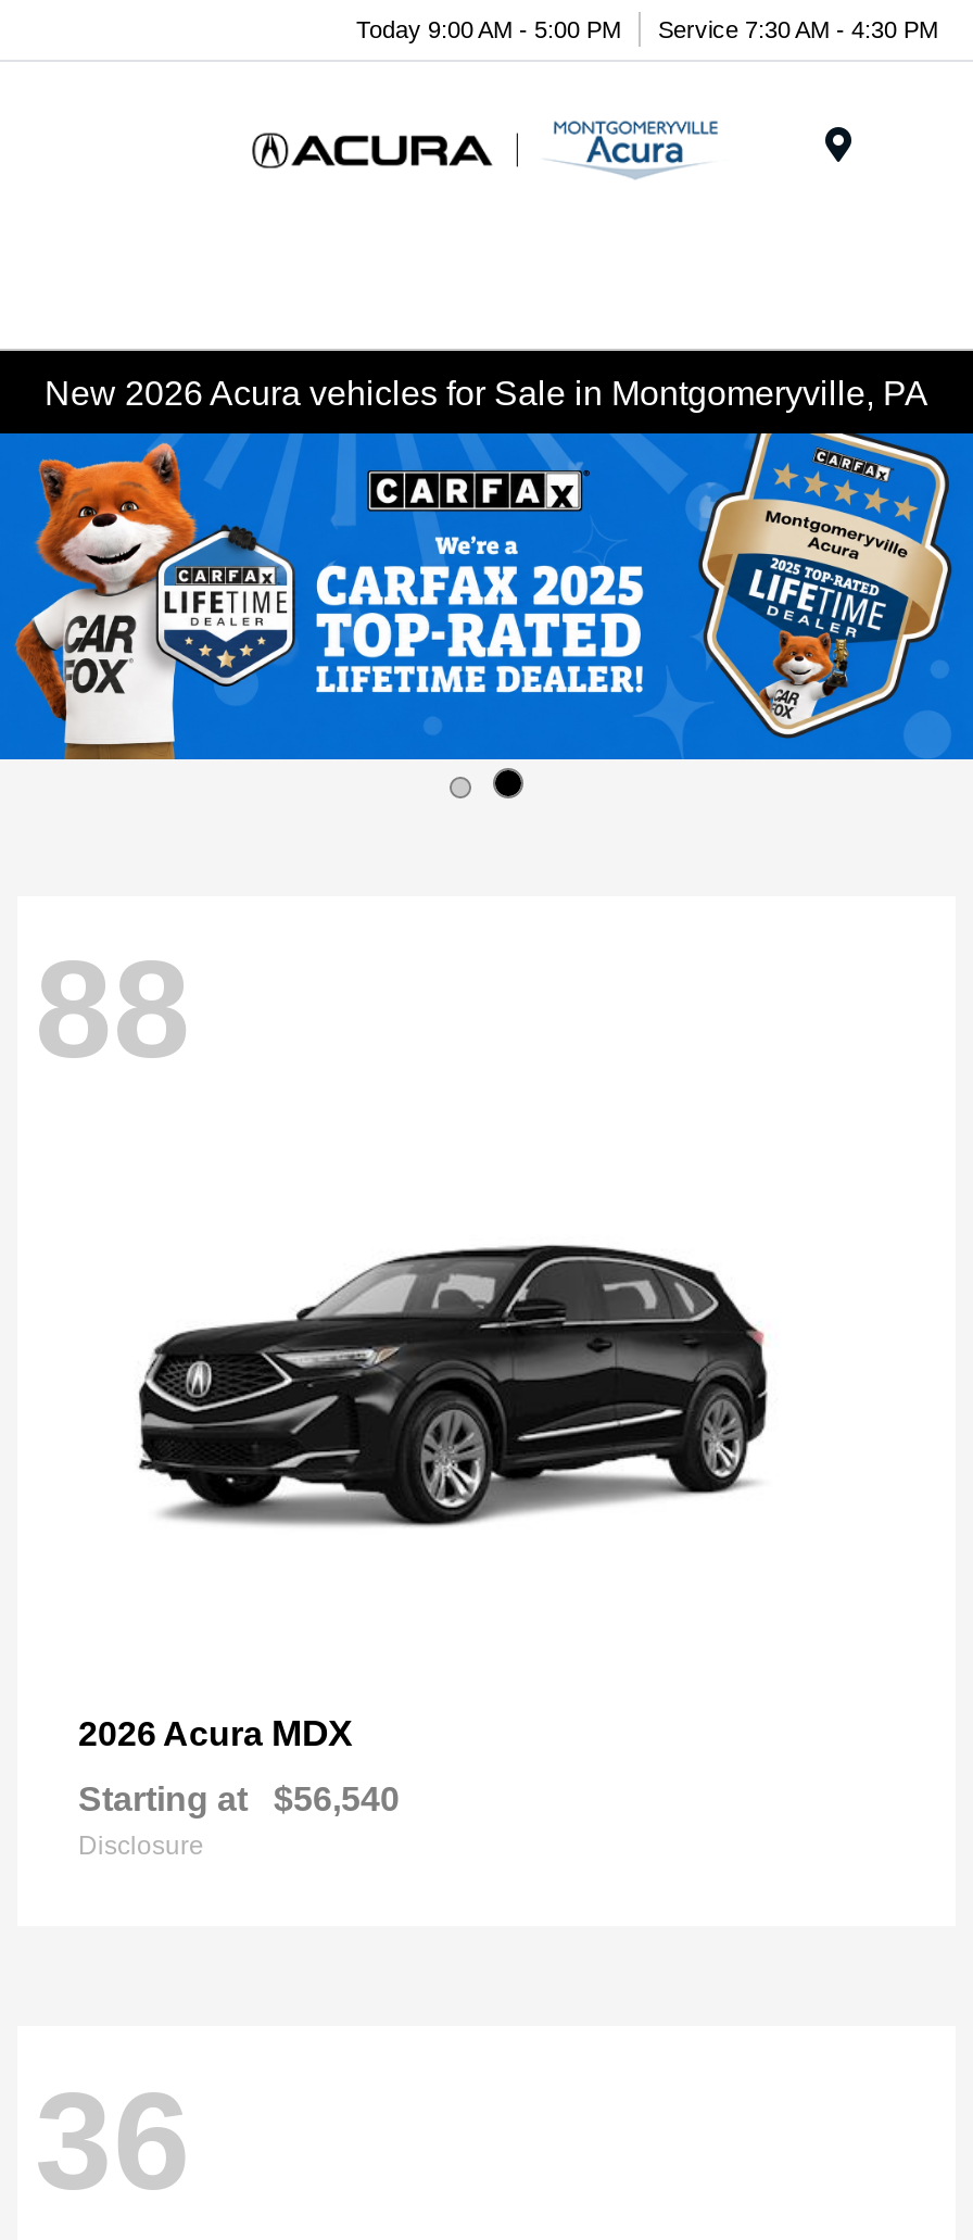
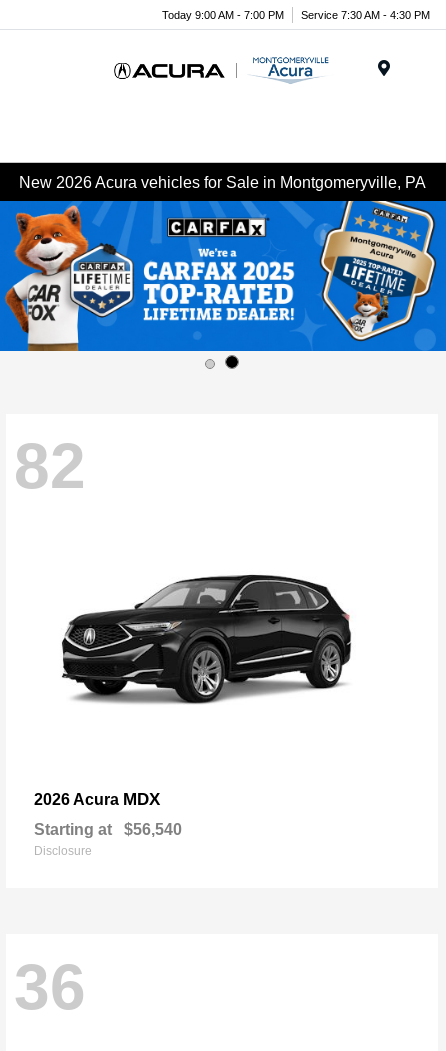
- Today 9:00 AM - 5:00 PM Service 7:30 AM - 4:30 PM
+ Today 9:00 AM - 7:00 PM Service 7:30 AM - 4:30 PM

- 88
+ 82
